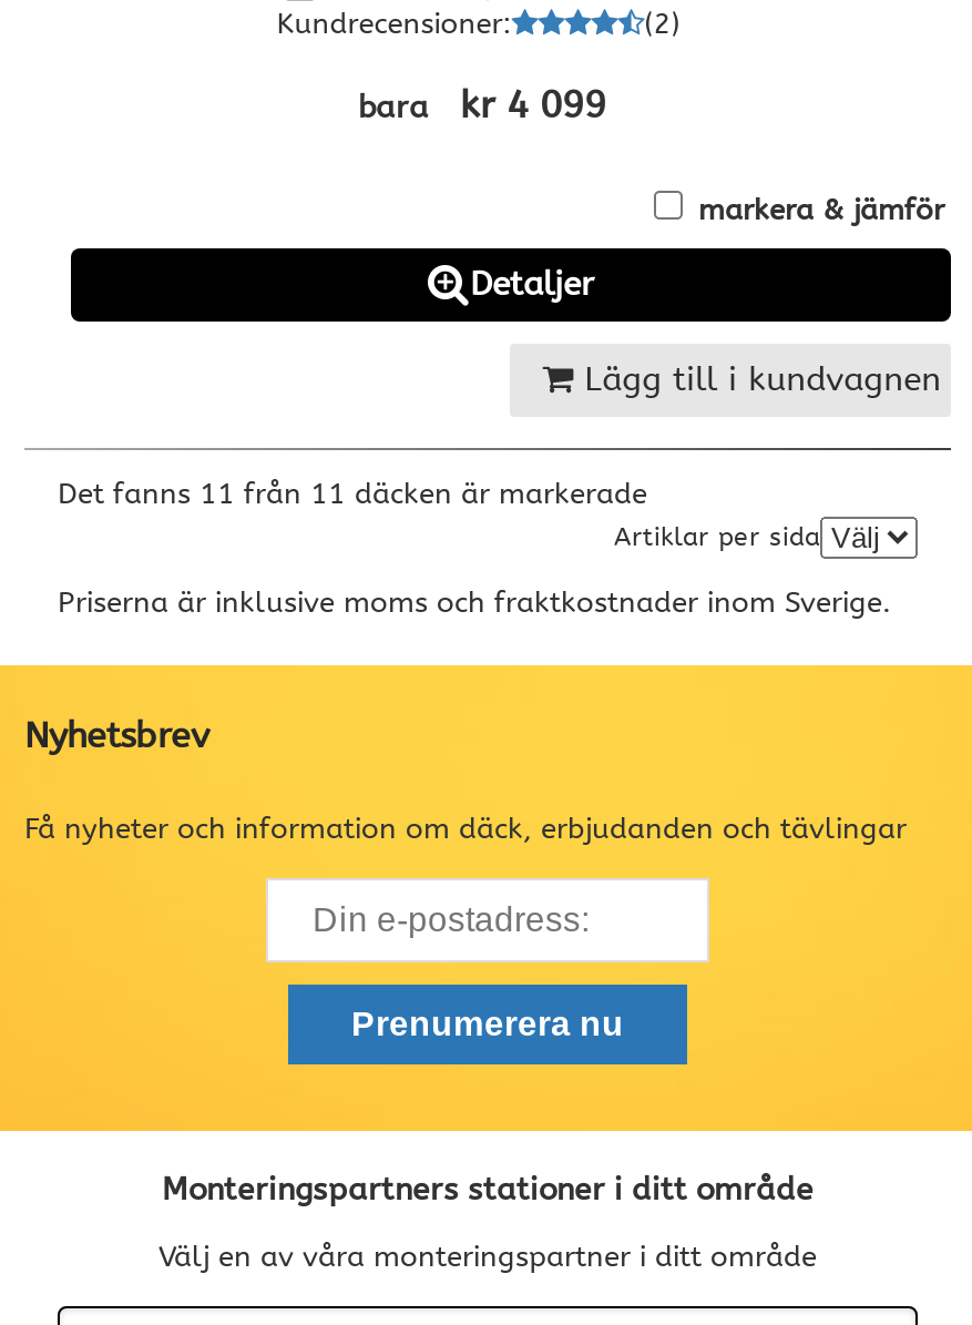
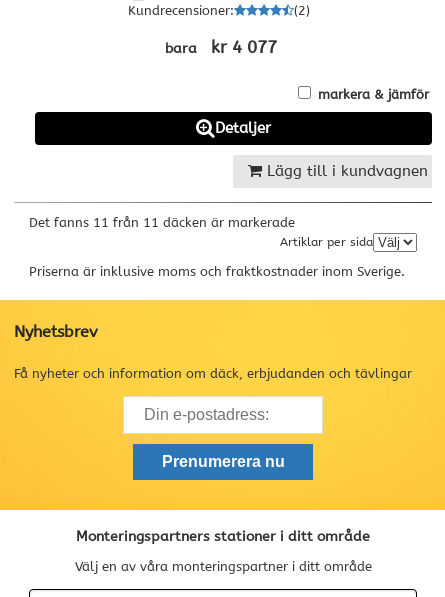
- bara kr 4 099
+ bara kr 4 077
